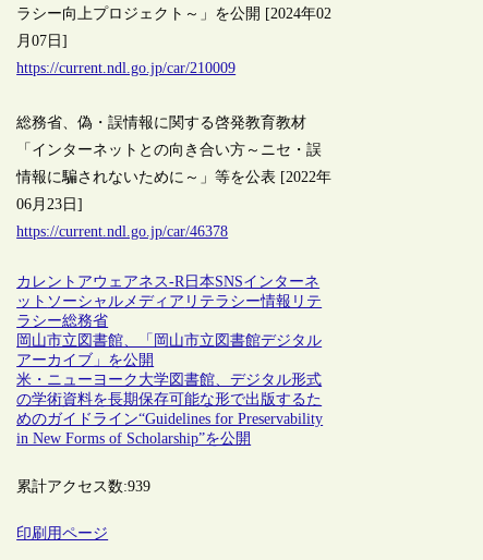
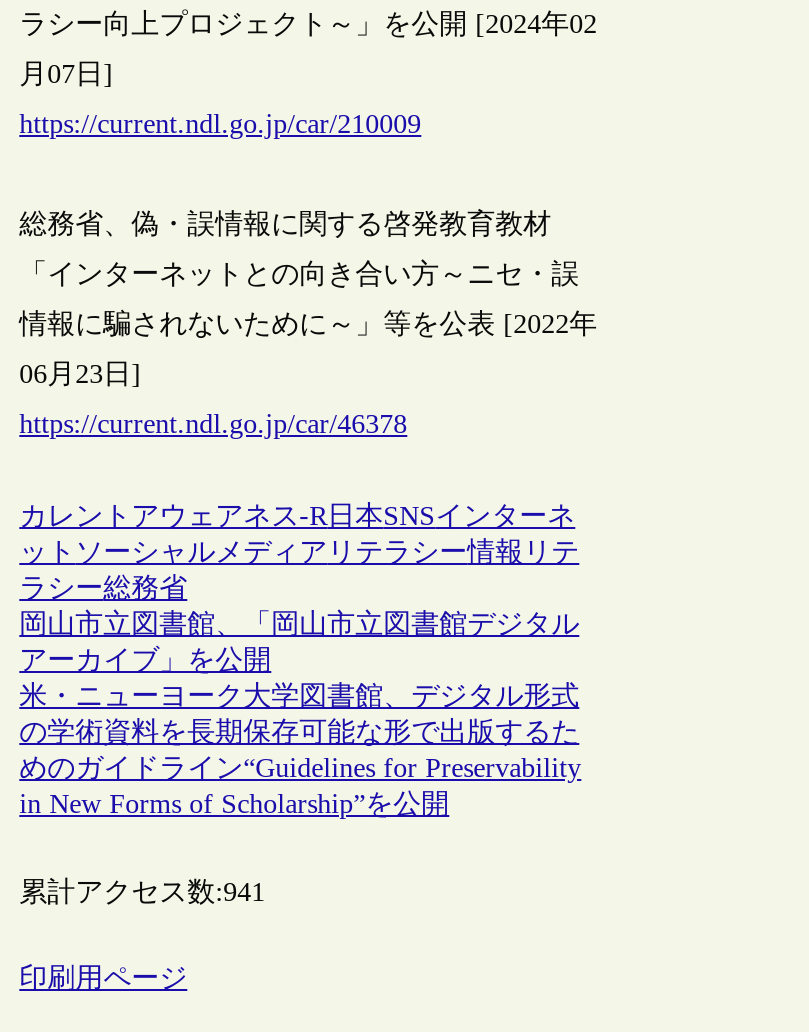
- 累計アクセス数:939
+ 累計アクセス数:941
